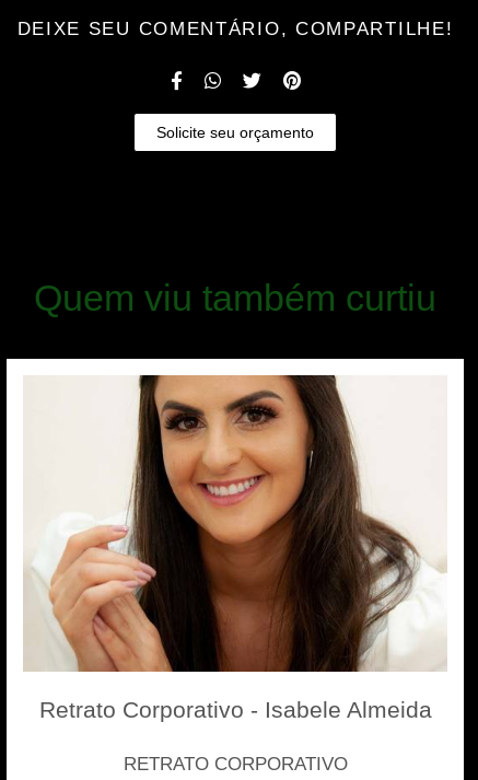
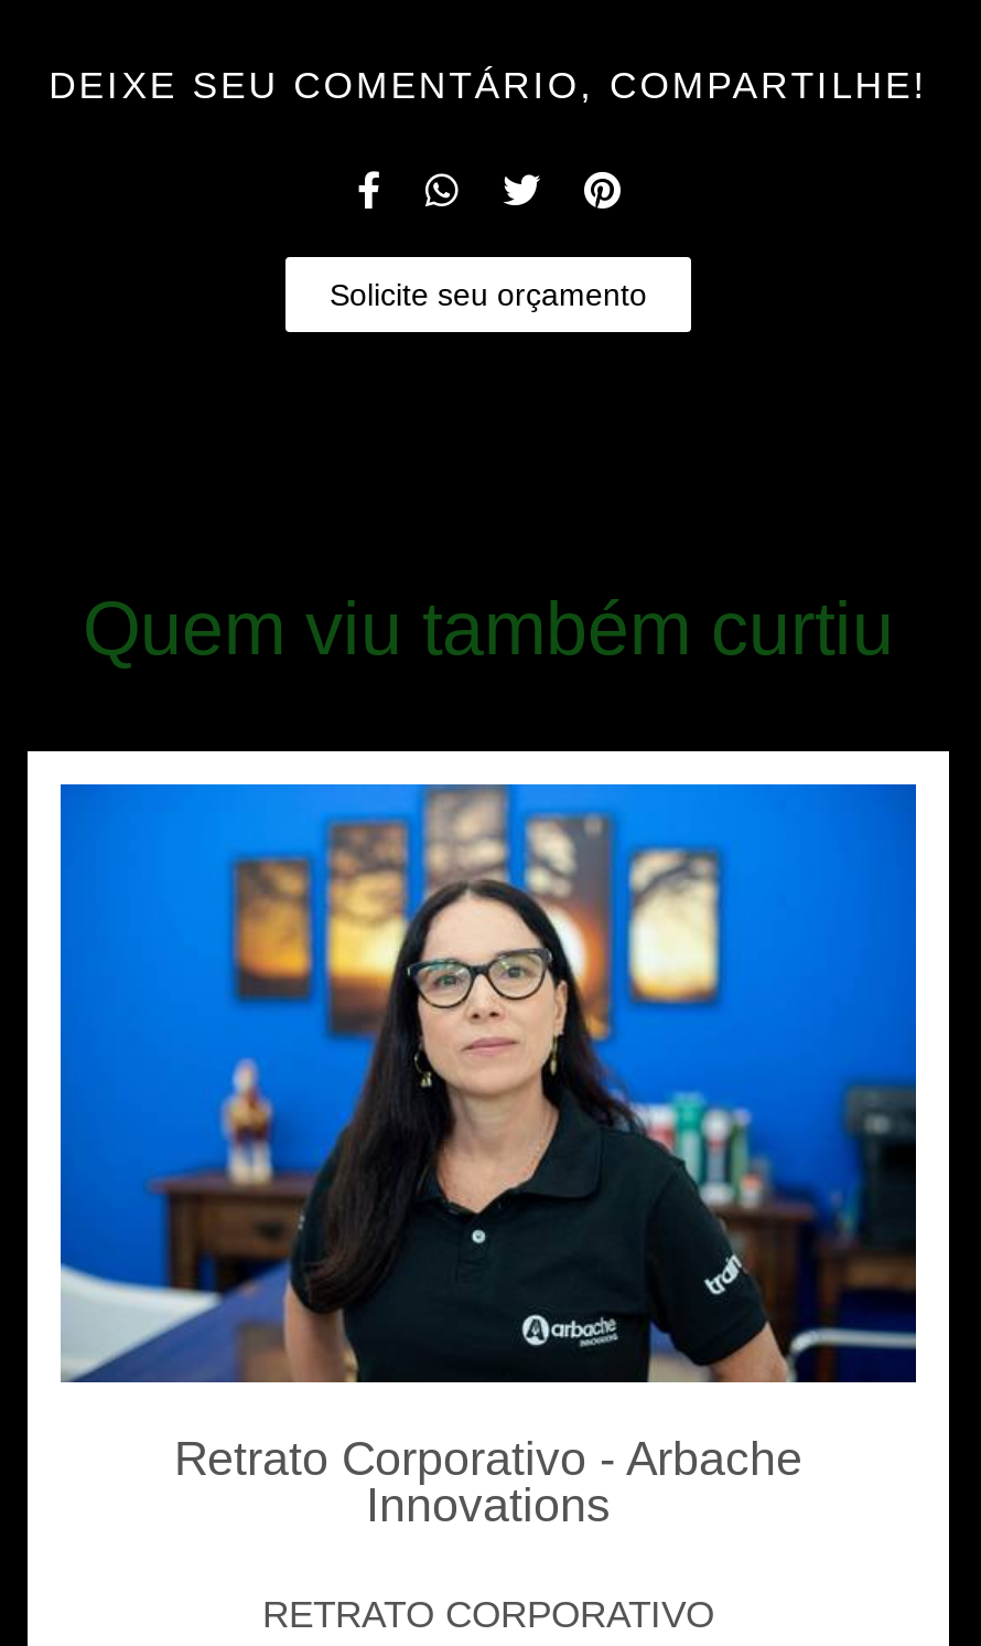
- [image]
- Retrato Corporativo - Isabele Almeida
+ [image]
+ Retrato Corporativo - Arbache
+ Innovations
